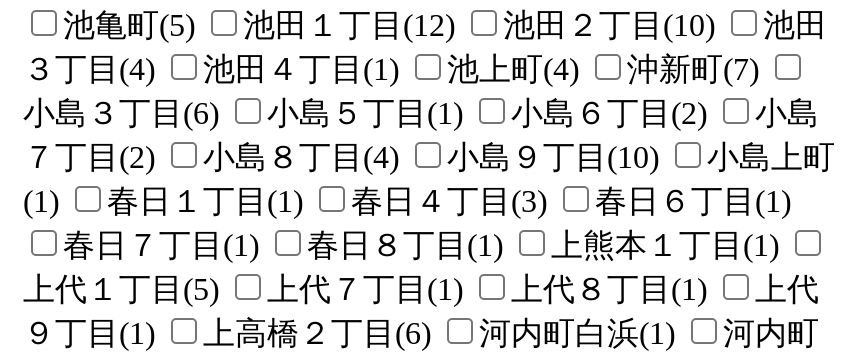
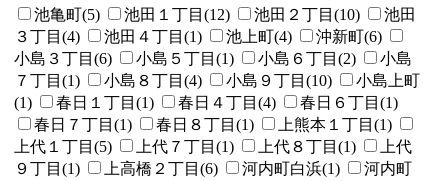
- ３丁目(4) 池田４丁目(1) 池上町(4) 沖新町(7)
+ ３丁目(4) 池田４丁目(1) 池上町(4) 沖新町(6)

- ７丁目(2) 小島８丁目(4) 小島９丁目(10) 小島上町
+ ７丁目(1) 小島８丁目(4) 小島９丁目(10) 小島上町

- (1) 春日１丁目(1) 春日４丁目(3) 春日６丁目(1)
+ (1) 春日１丁目(1) 春日４丁目(4) 春日６丁目(1)
